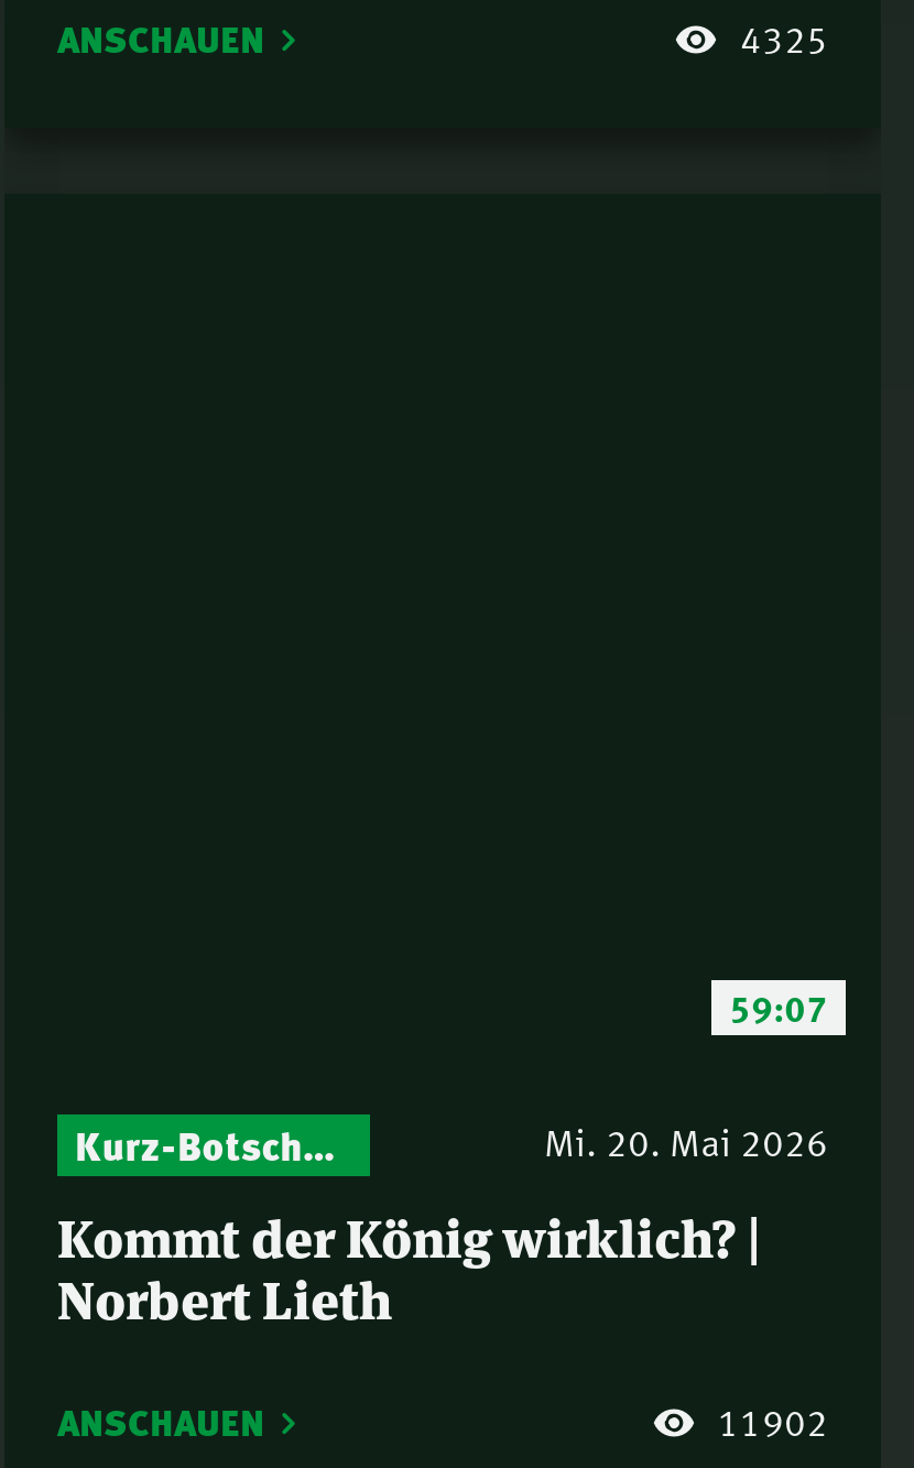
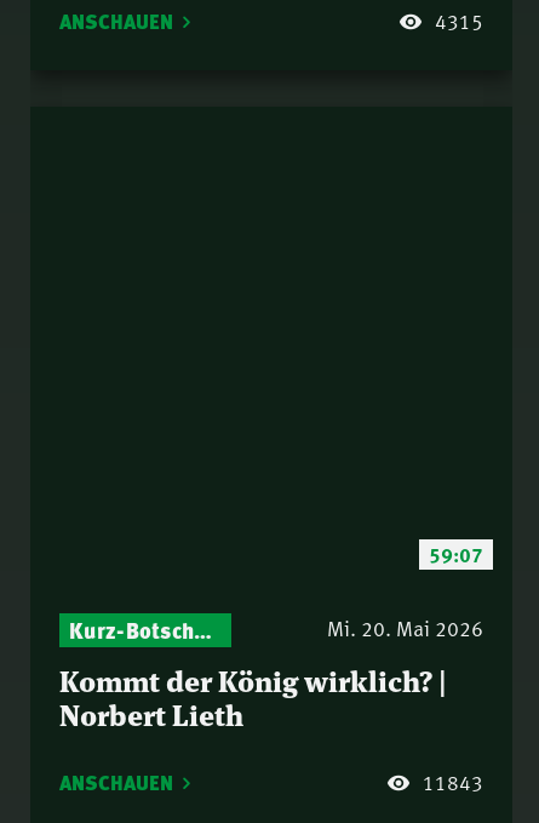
- 4325
+ 4315

- 11902
+ 11843
